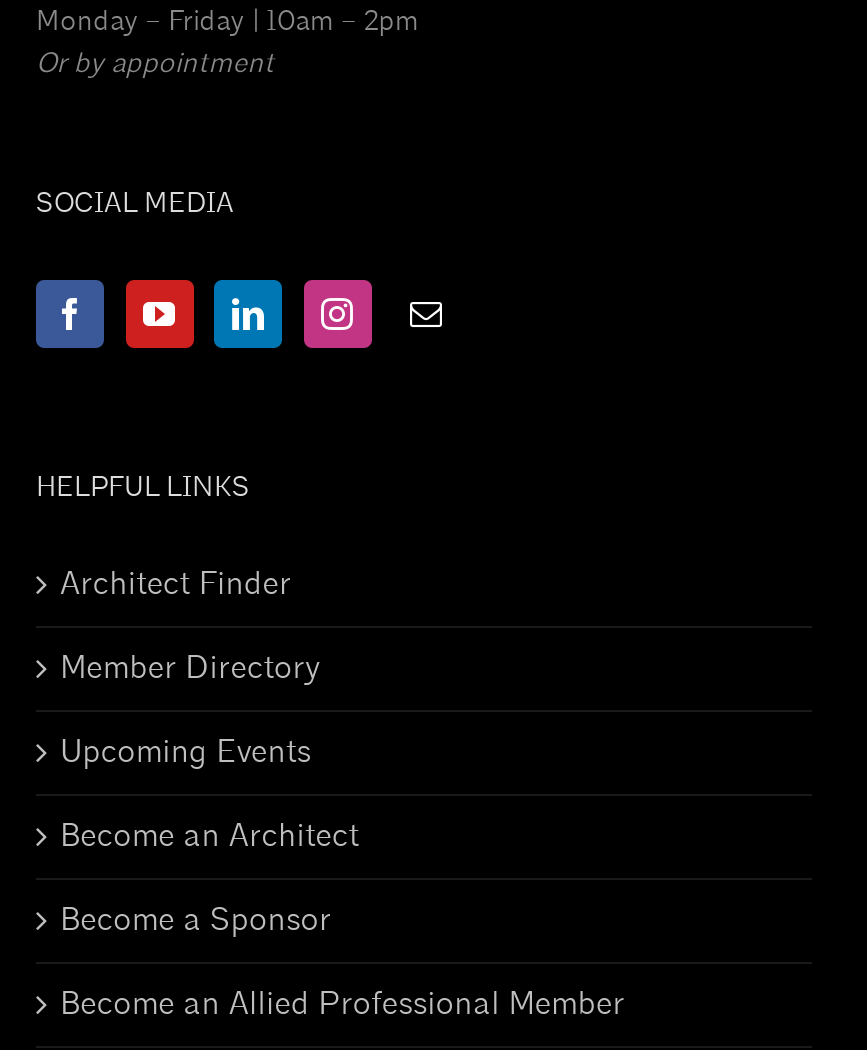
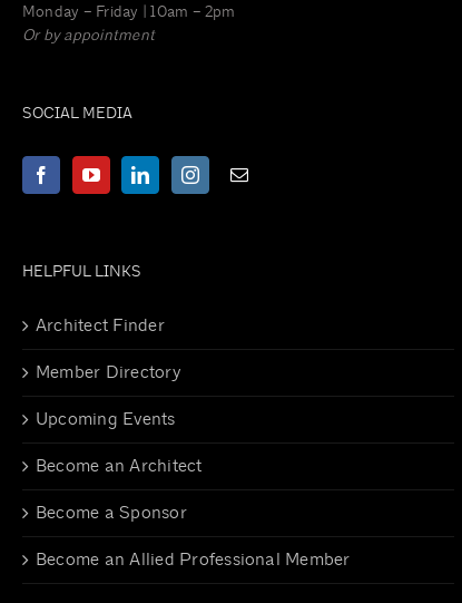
- [image]
+ [image]
